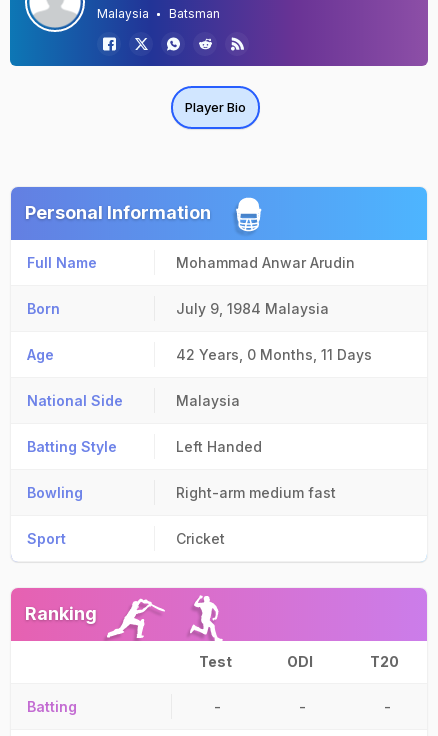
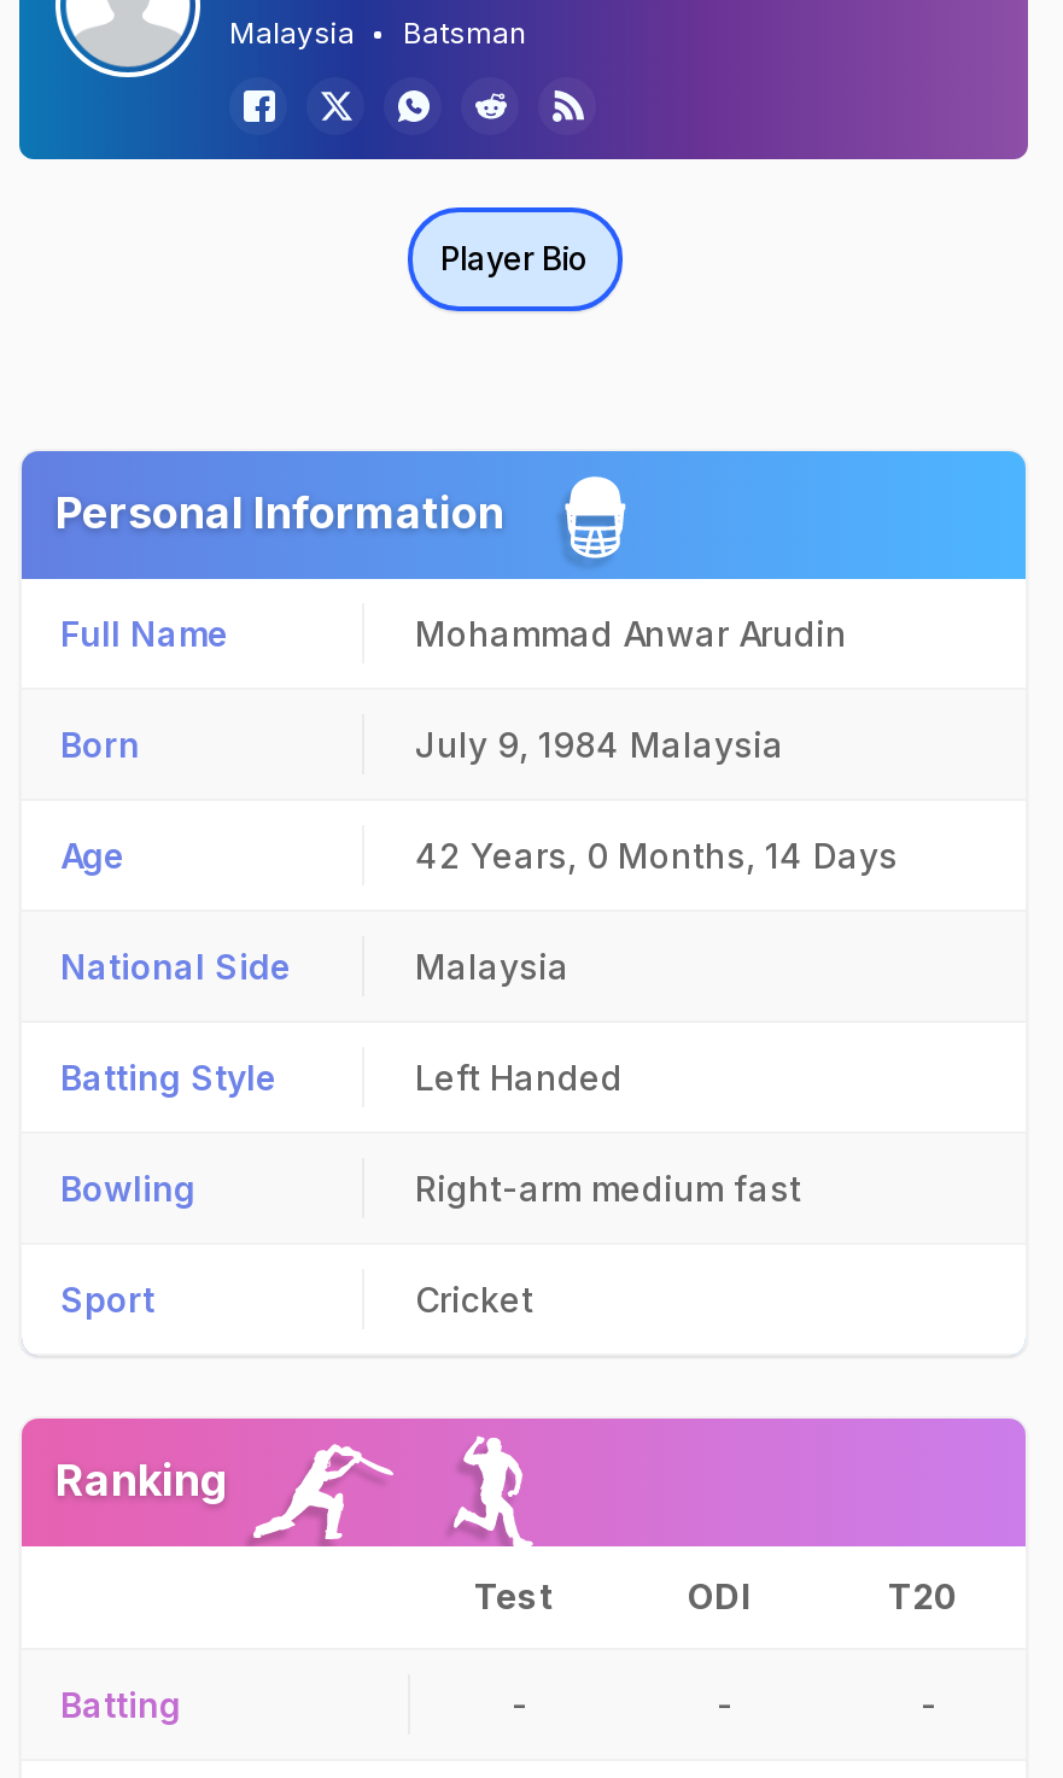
- 42 Years, 0 Months, 11 Days
+ 42 Years, 0 Months, 14 Days
